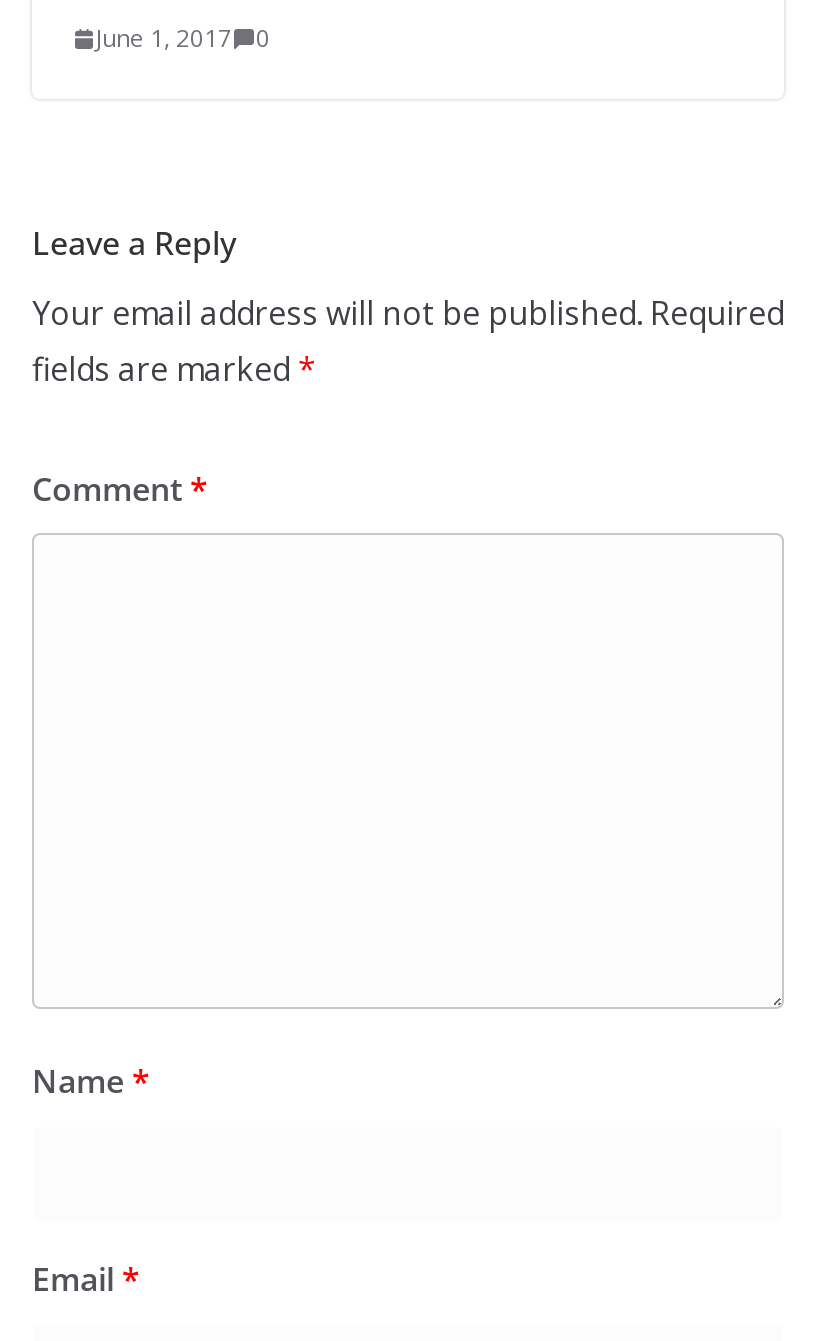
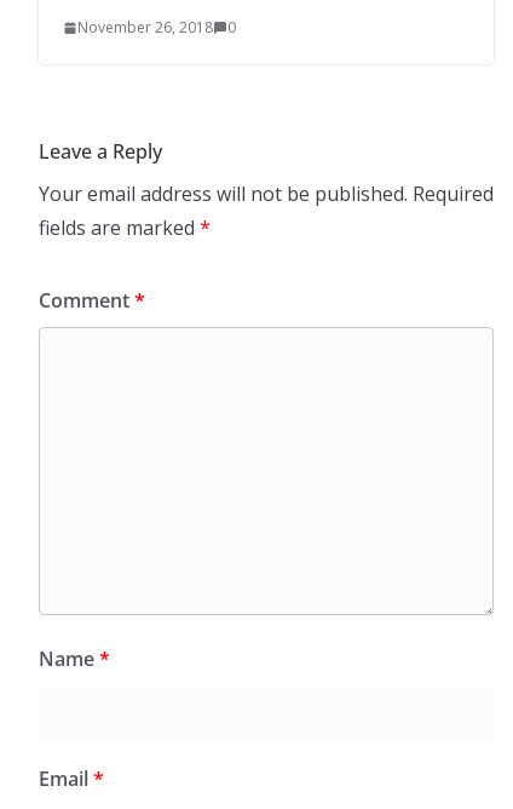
- June 1, 2017 0
+ November 26, 2018 0
